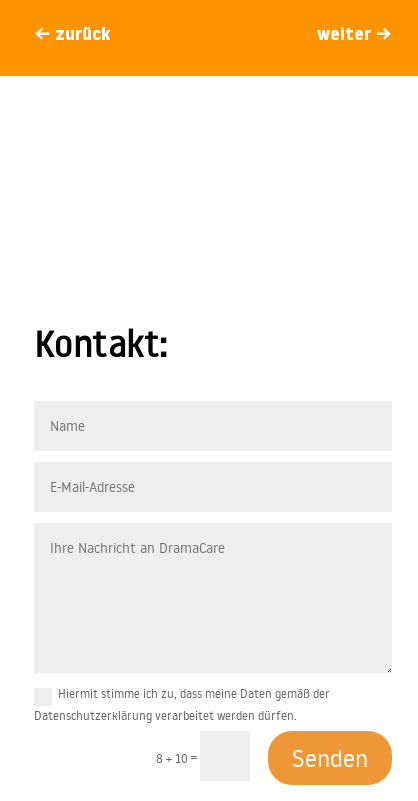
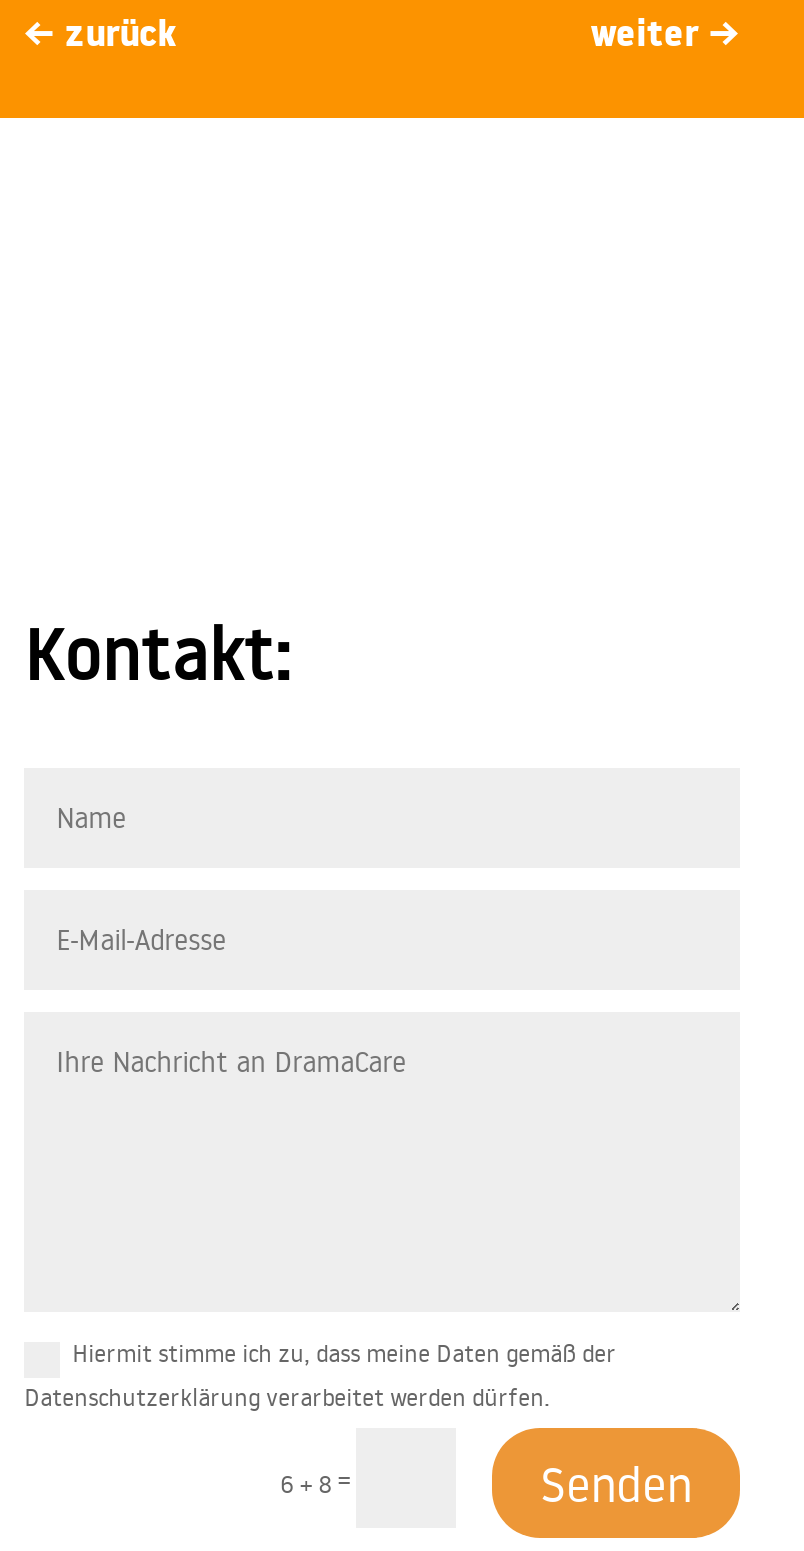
- 8 + 10 =
+ 6 + 8 =
